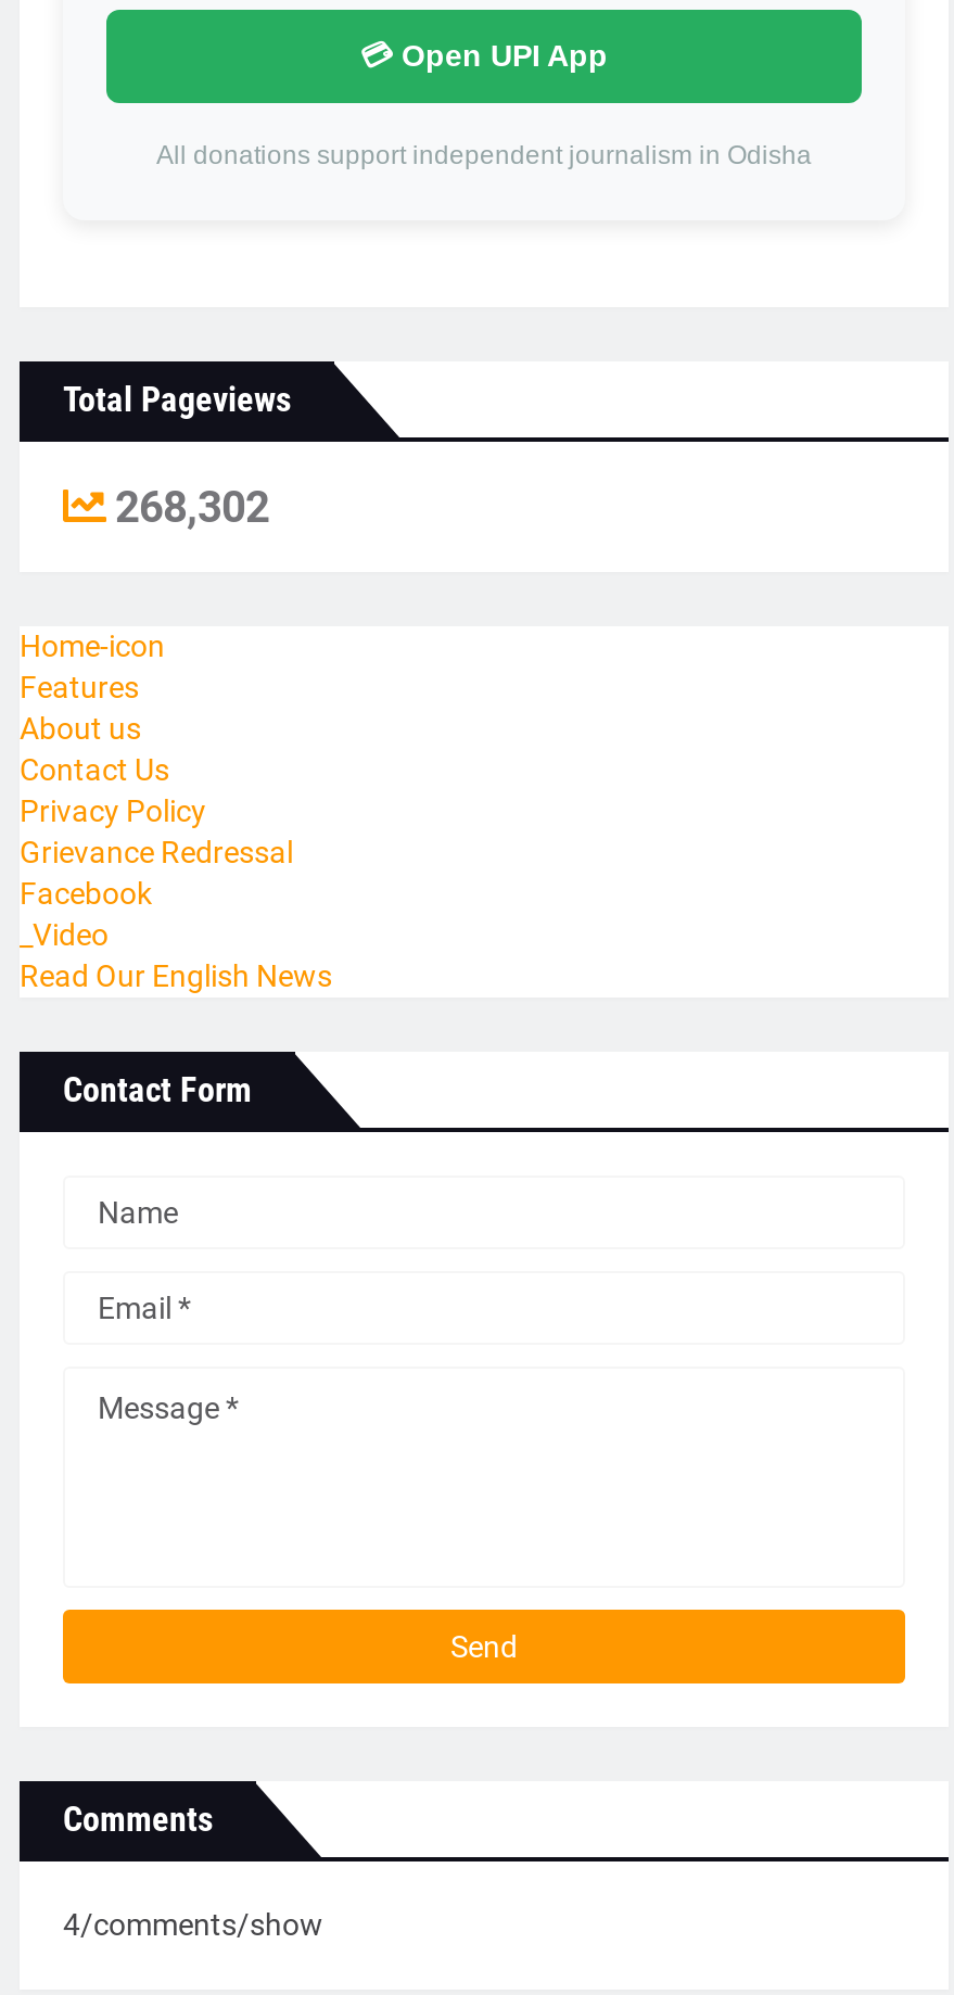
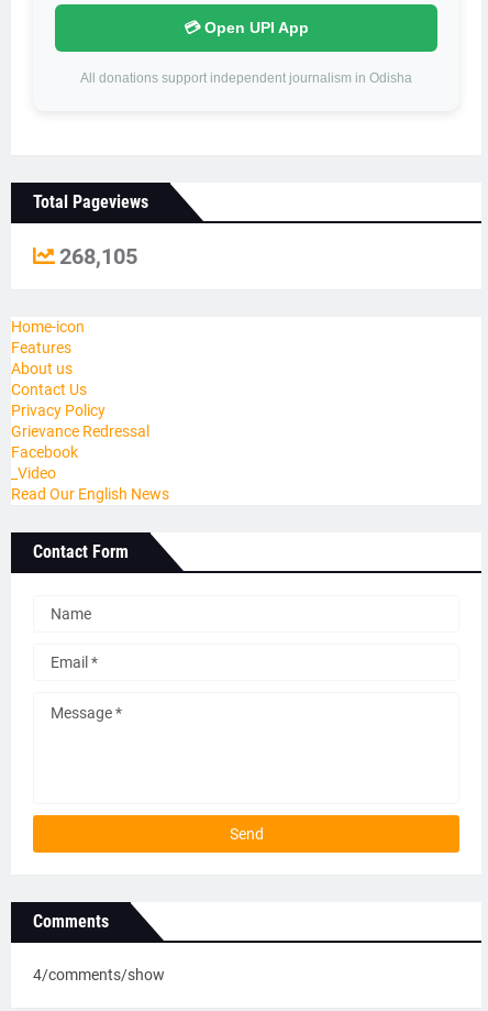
- 268,302
+ 268,105
